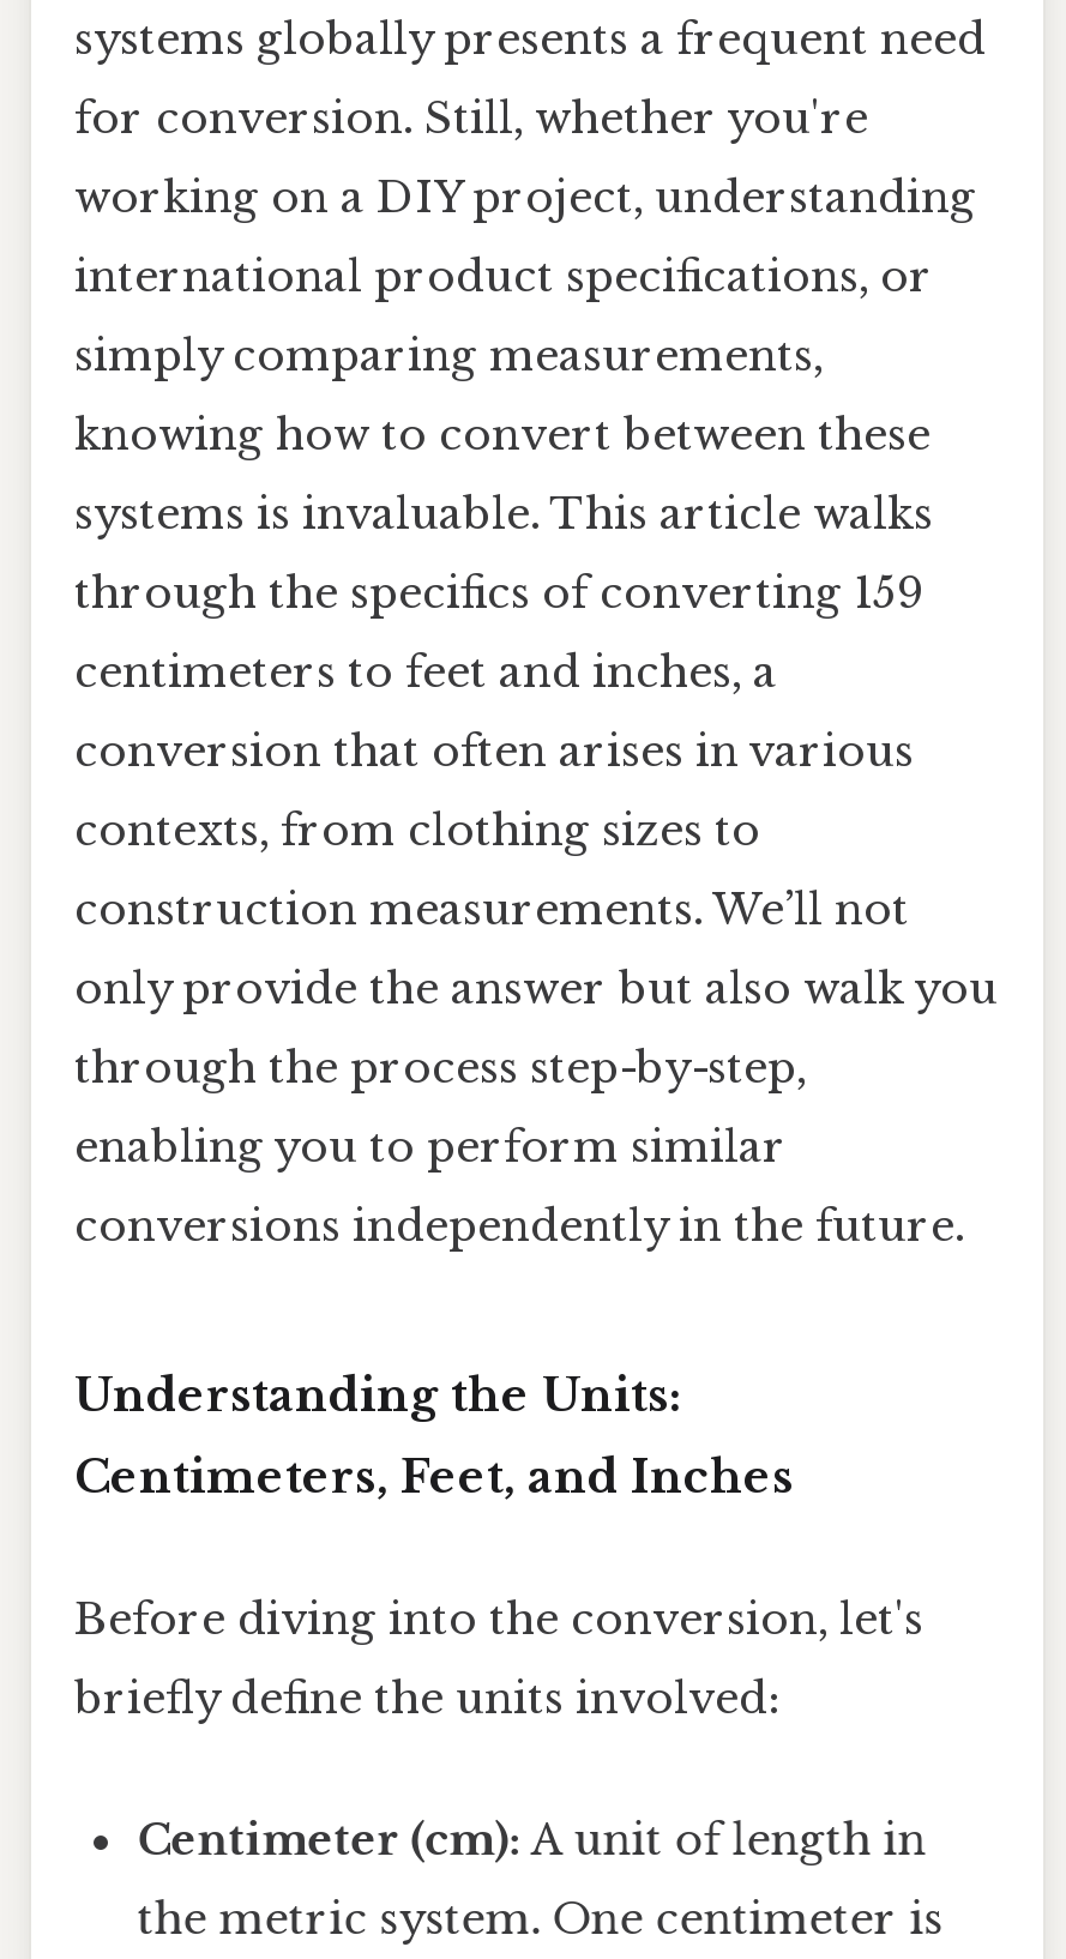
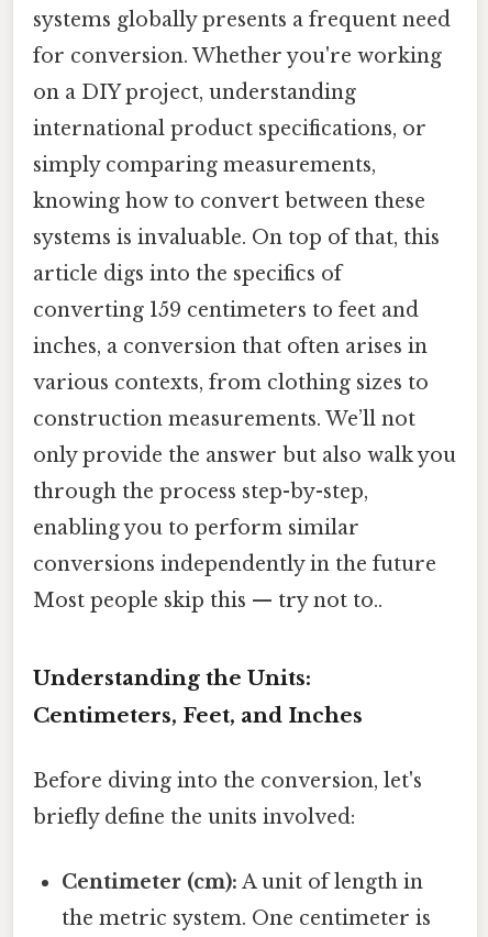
- for conversion. Still, whether you're
+ for conversion. Whether you're working

- working on a DIY project, understanding
+ on a DIY project, understanding

- systems is invaluable. This article walks
+ systems is invaluable. On top of that, this

- through the specifics of converting 159
+ article digs into the specifics of

- centimeters to feet and inches, a
+ converting 159 centimeters to feet and

- conversion that often arises in various
+ inches, a conversion that often arises in

- contexts, from clothing sizes to
+ various contexts, from clothing sizes to

- conversions independently in the future.
+ conversions independently in the future
+ Most people skip this — try not to..
